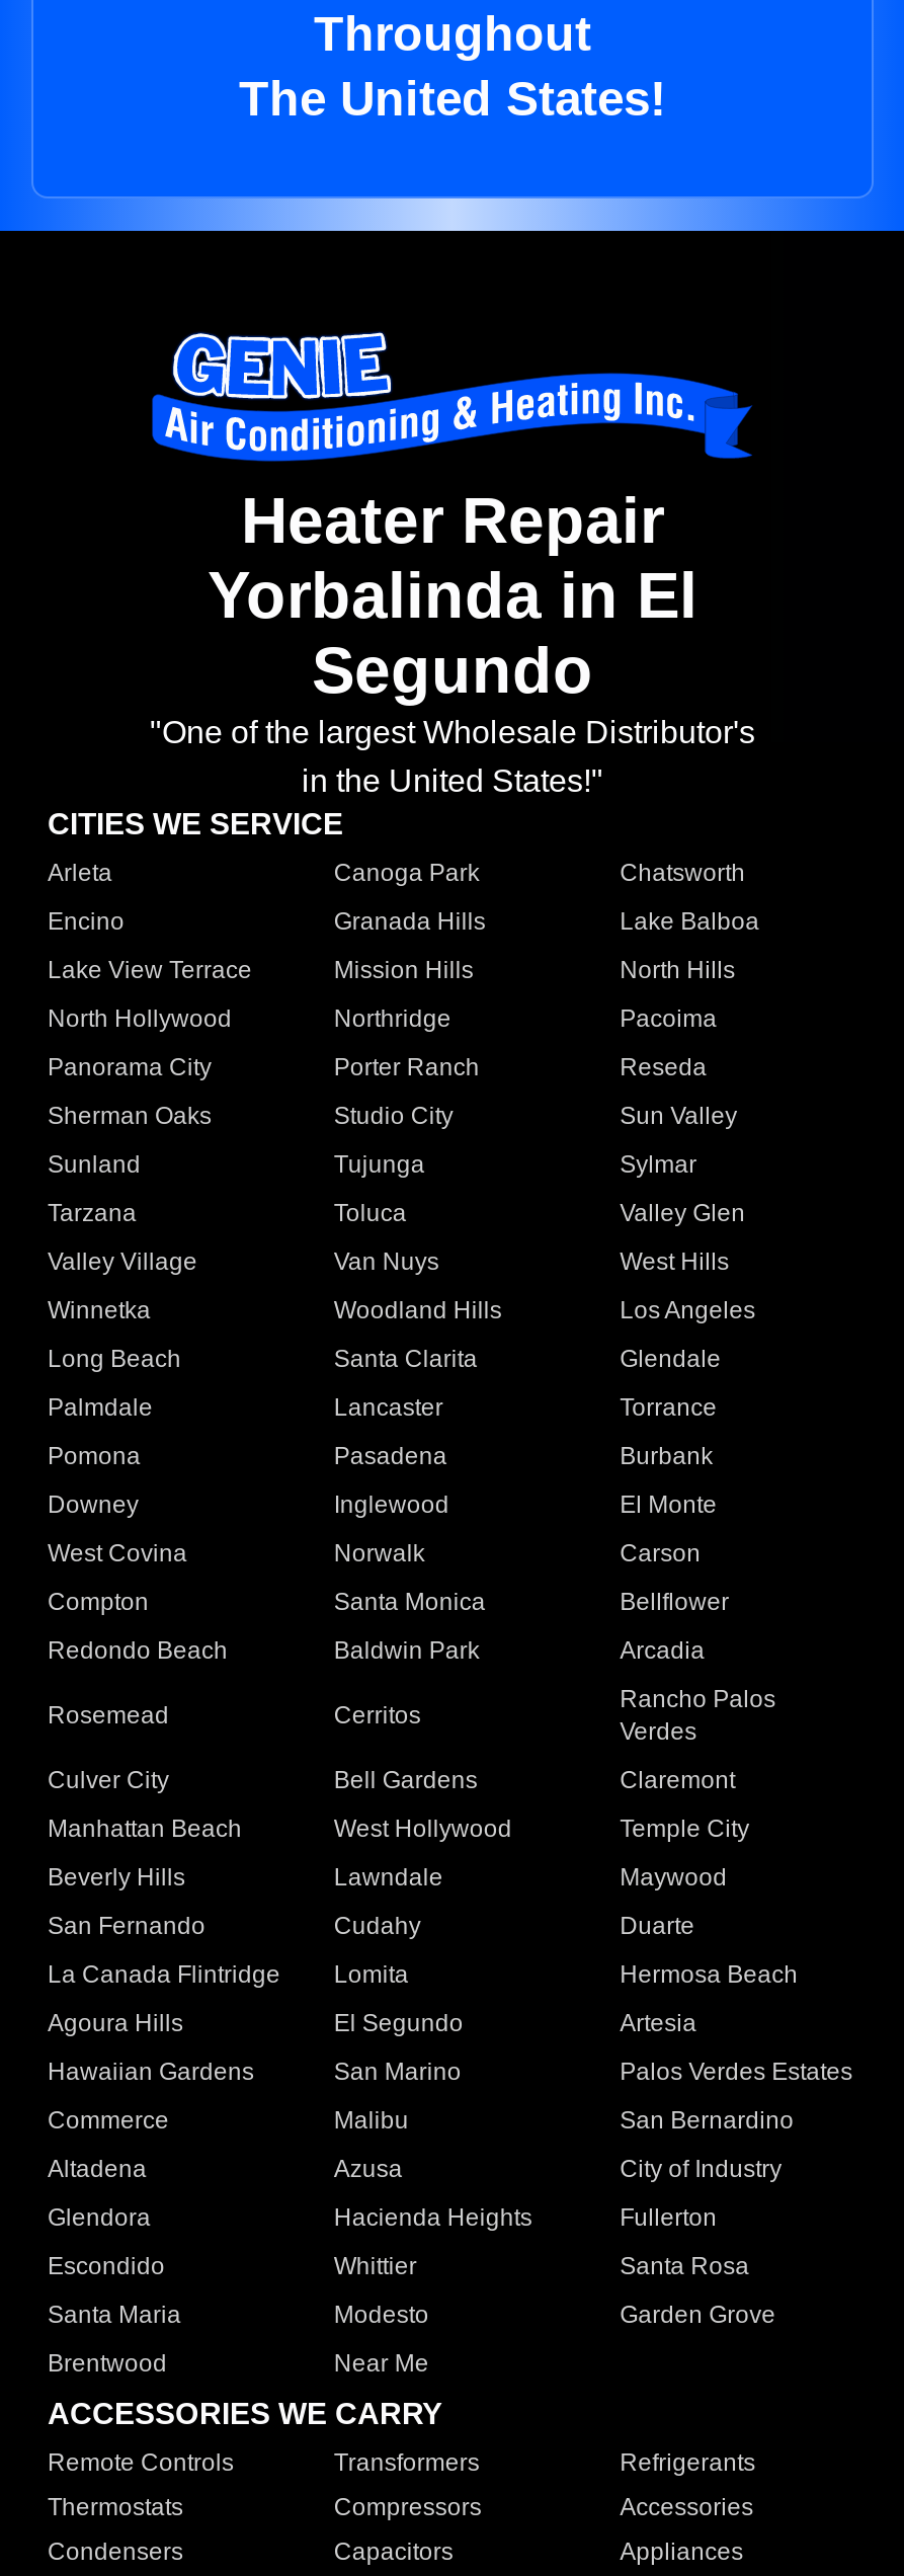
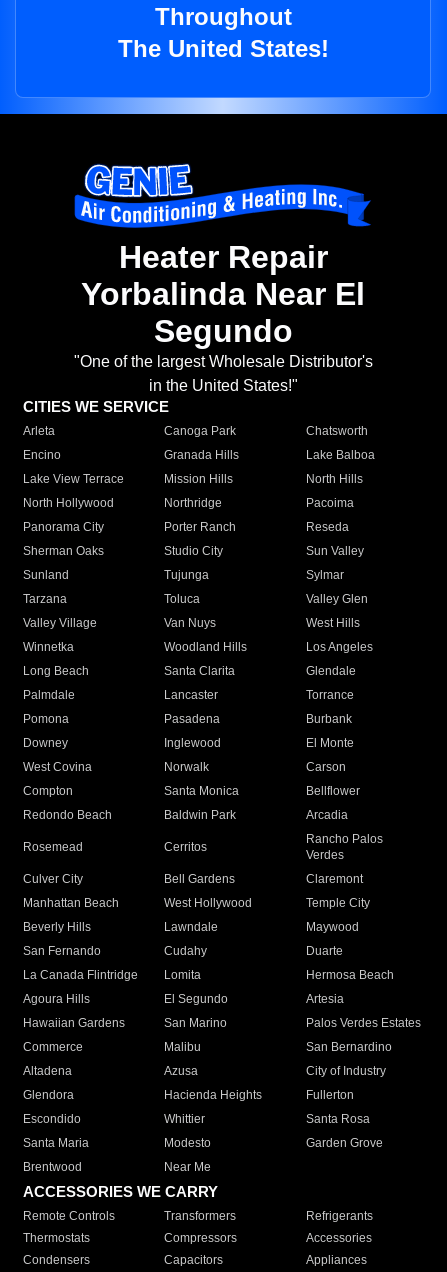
- Yorbalinda in El
+ Yorbalinda Near El
